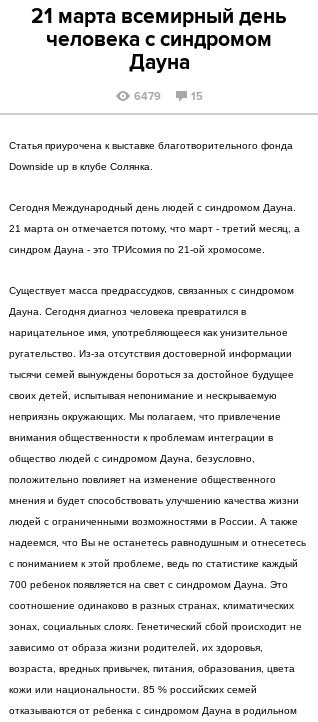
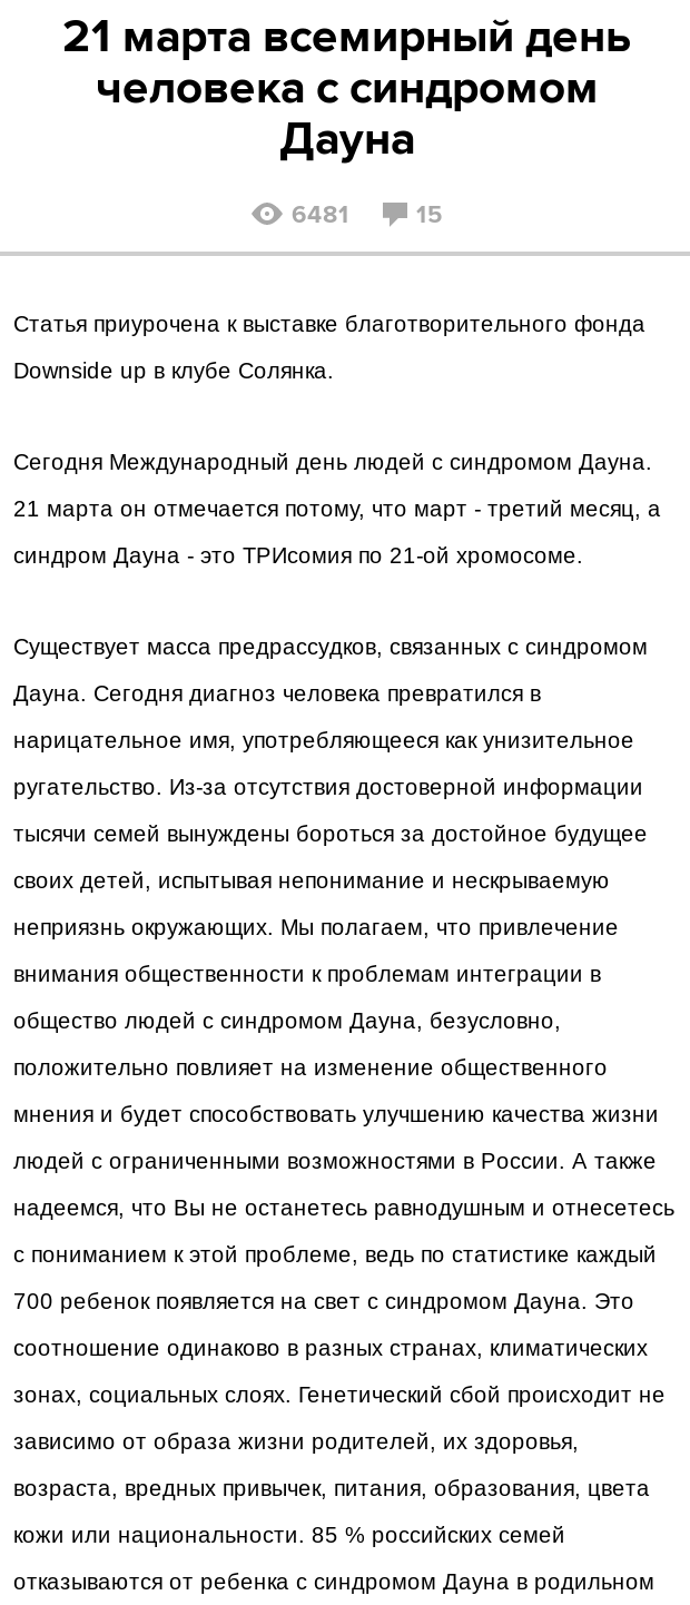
- 6479
+ 6481
